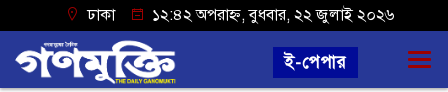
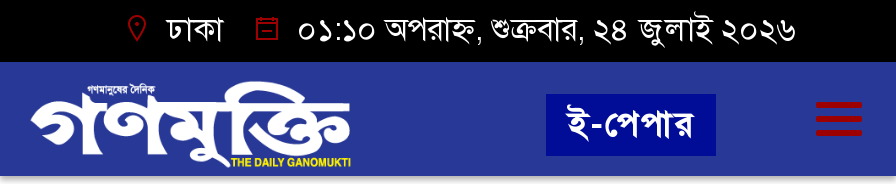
- ১২:৪২ অপরাহ্ন, বুধবার, ২২ জুলাই ২০২৬
+ ০১:১০ অপরাহ্ন, শুক্রবার, ২৪ জুলাই ২০২৬
